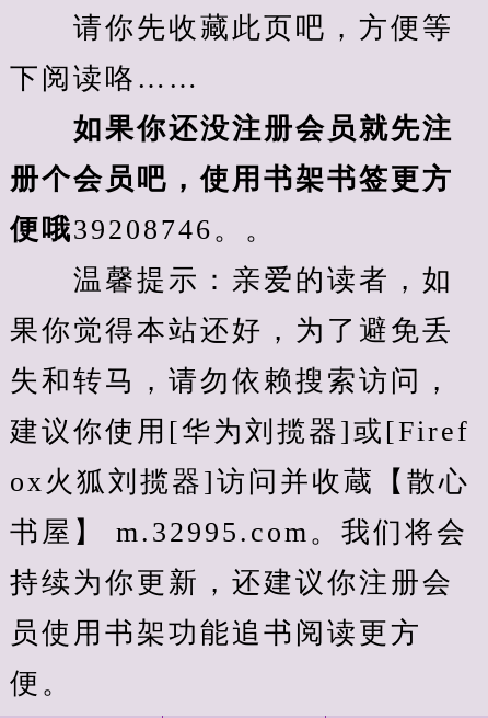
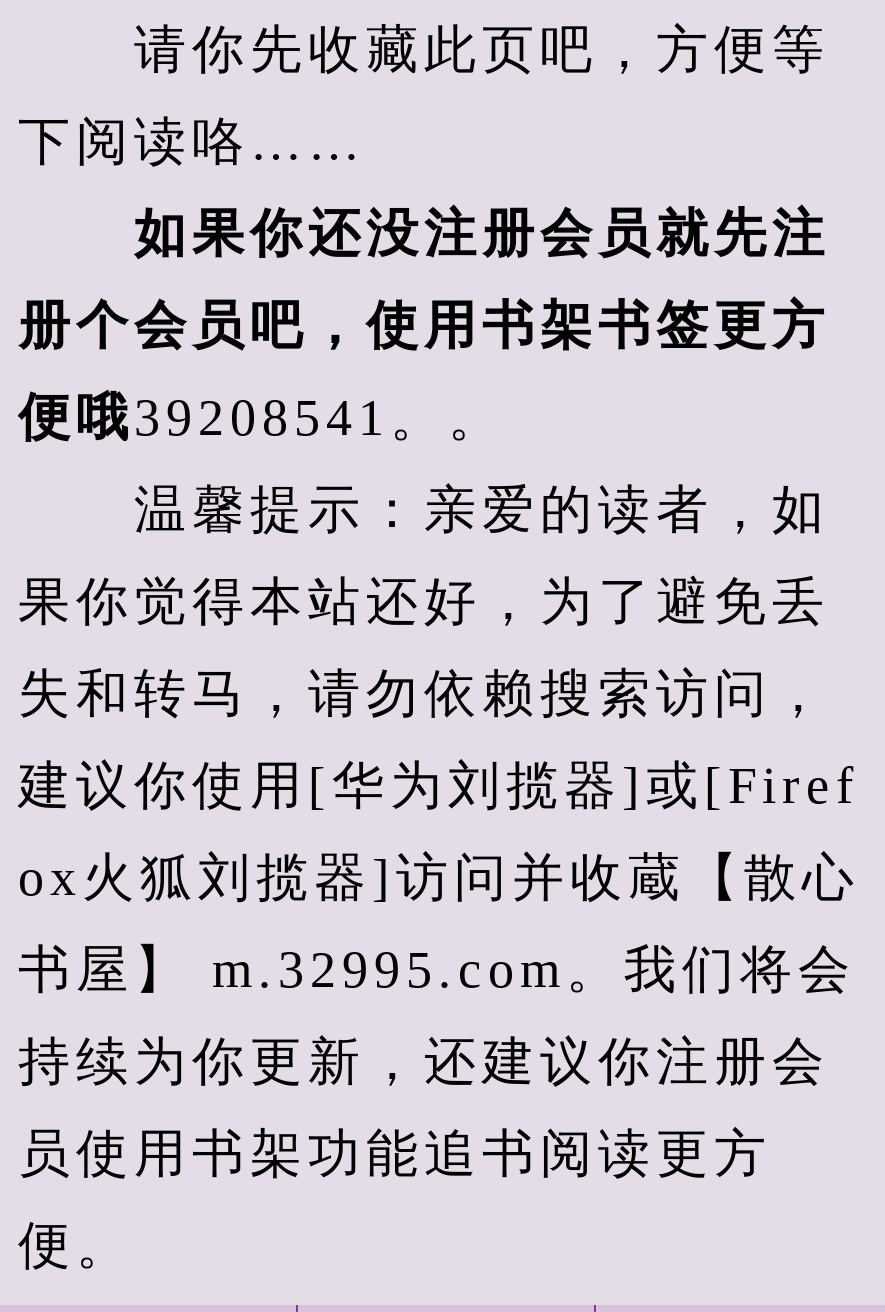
- 便哦39208746。。
+ 便哦39208541。。
